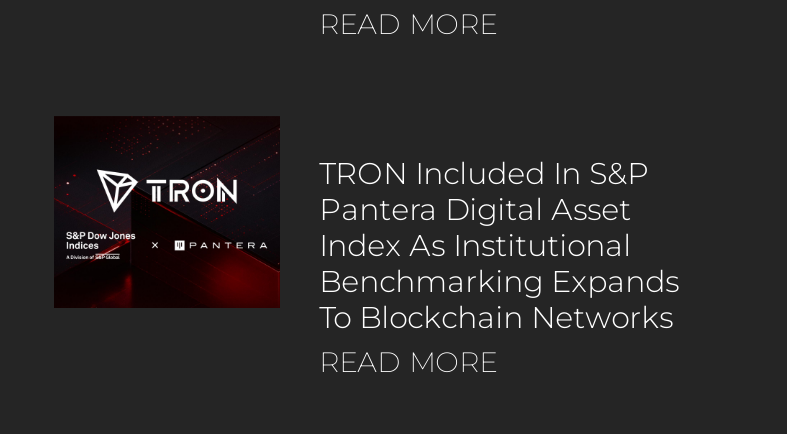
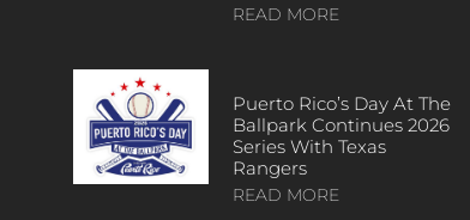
- [image]
- TRON Included In S&P
- Pantera Digital Asset
- Index As Institutional
- Benchmarking Expands
- To Blockchain Networks
+ [image]
+ Puerto Rico’s Day At The
+ Ballpark Continues 2026
+ Series With Texas
+ Rangers
